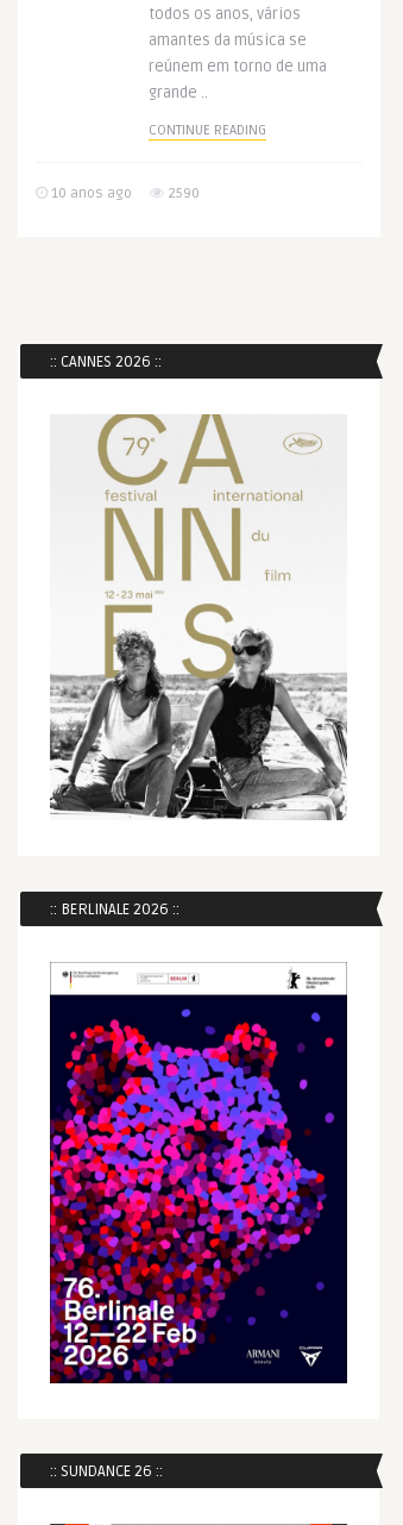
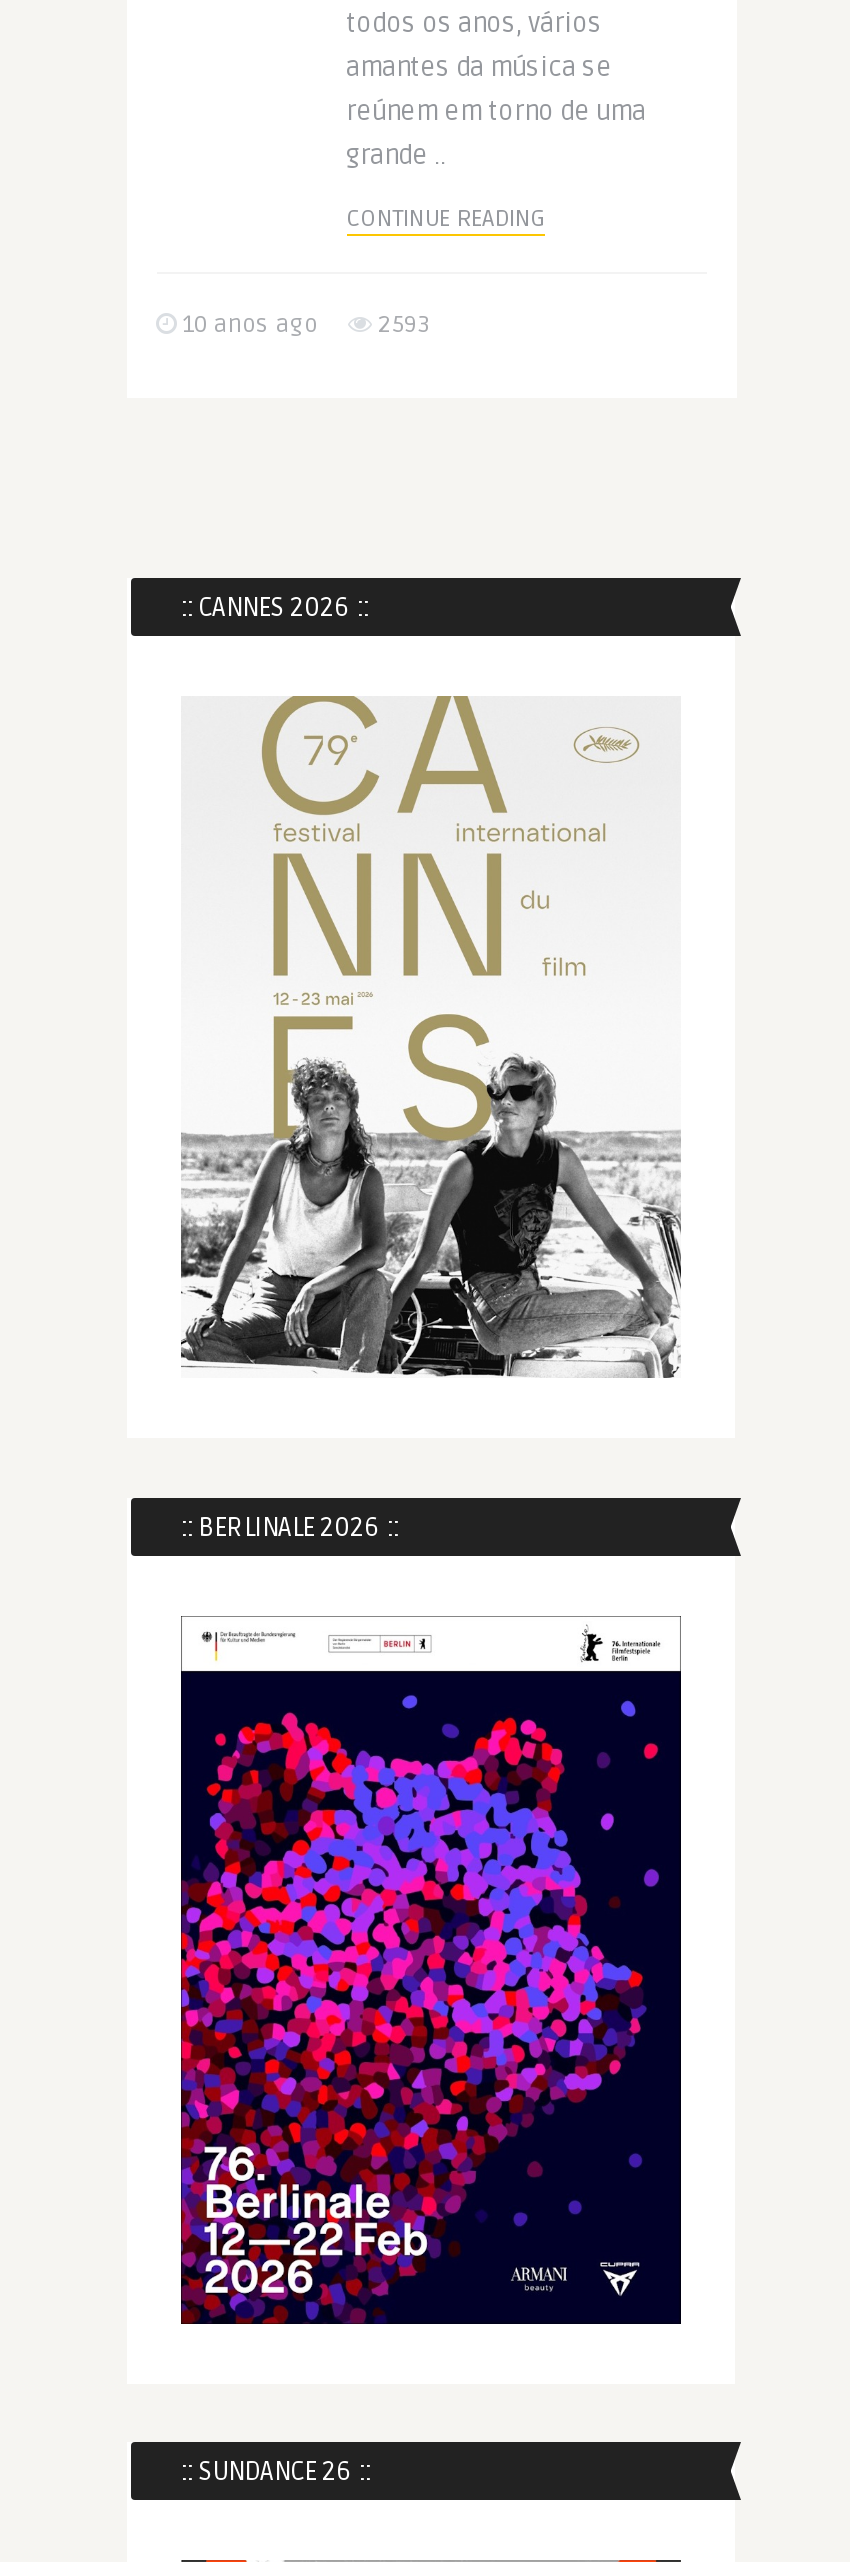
- 10 anos ago 2590
+ 10 anos ago 2593
